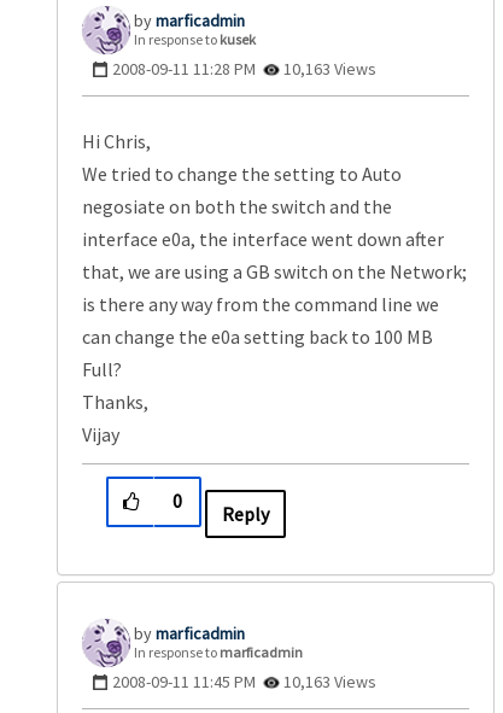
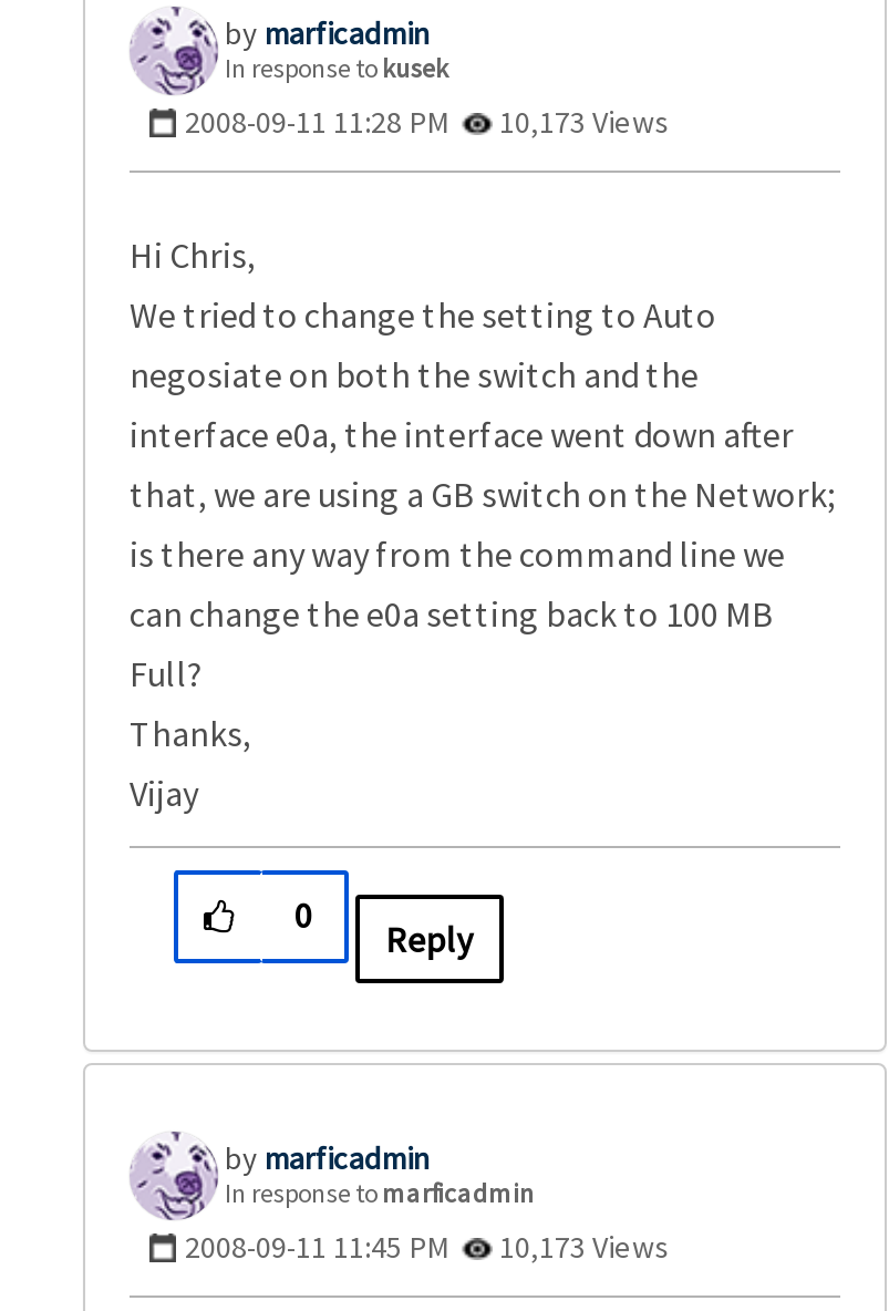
- 2008-09-11 11:28 PM 10,163 Views
+ 2008-09-11 11:28 PM 10,173 Views

- 2008-09-11 11:45 PM 10,163 Views
+ 2008-09-11 11:45 PM 10,173 Views
